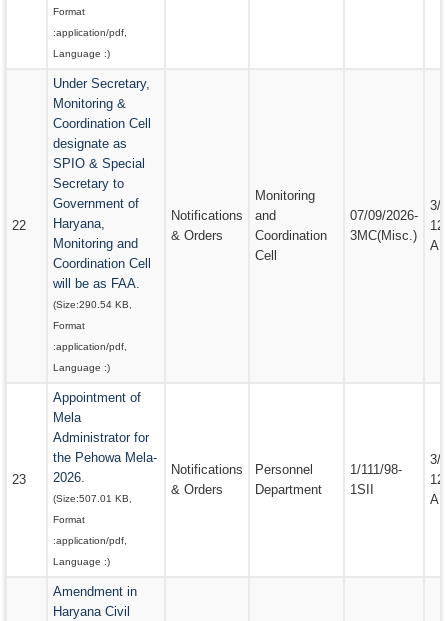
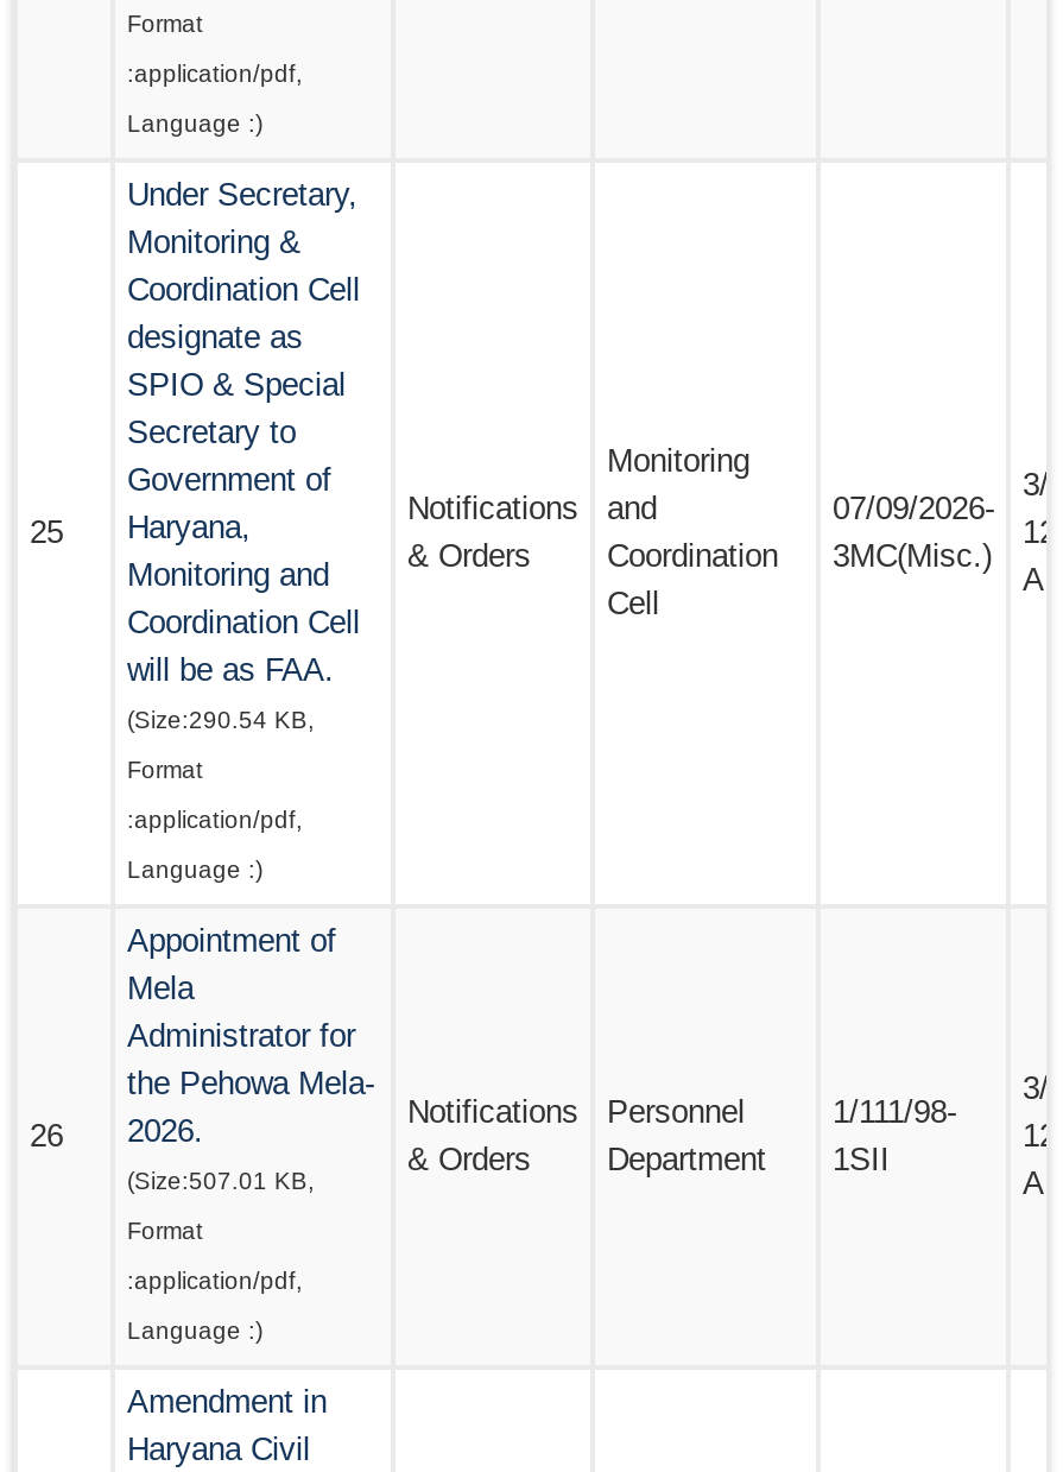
- 22 Haryana,
+ 25 Haryana,

- 23 2026.
+ 26 2026.
